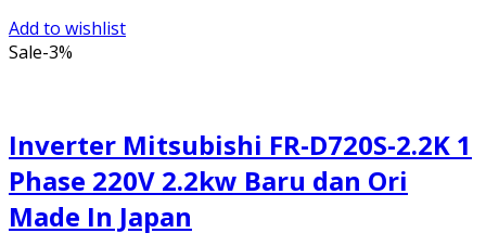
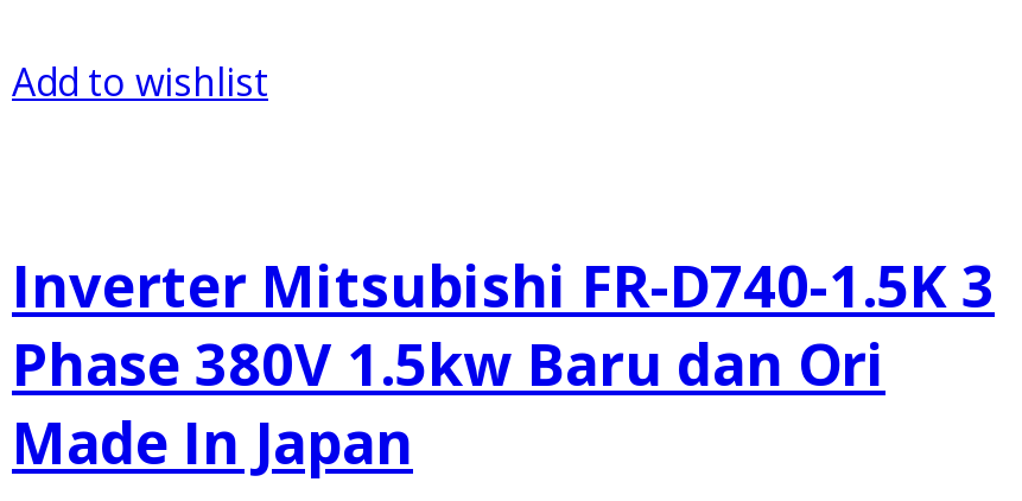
- Sale-3%
- Inverter Mitsubishi FR-D720S-2.2K 1
- Phase 220V 2.2kw Baru dan Ori
+ Inverter Mitsubishi FR-D740-1.5K 3
+ Phase 380V 1.5kw Baru dan Ori
